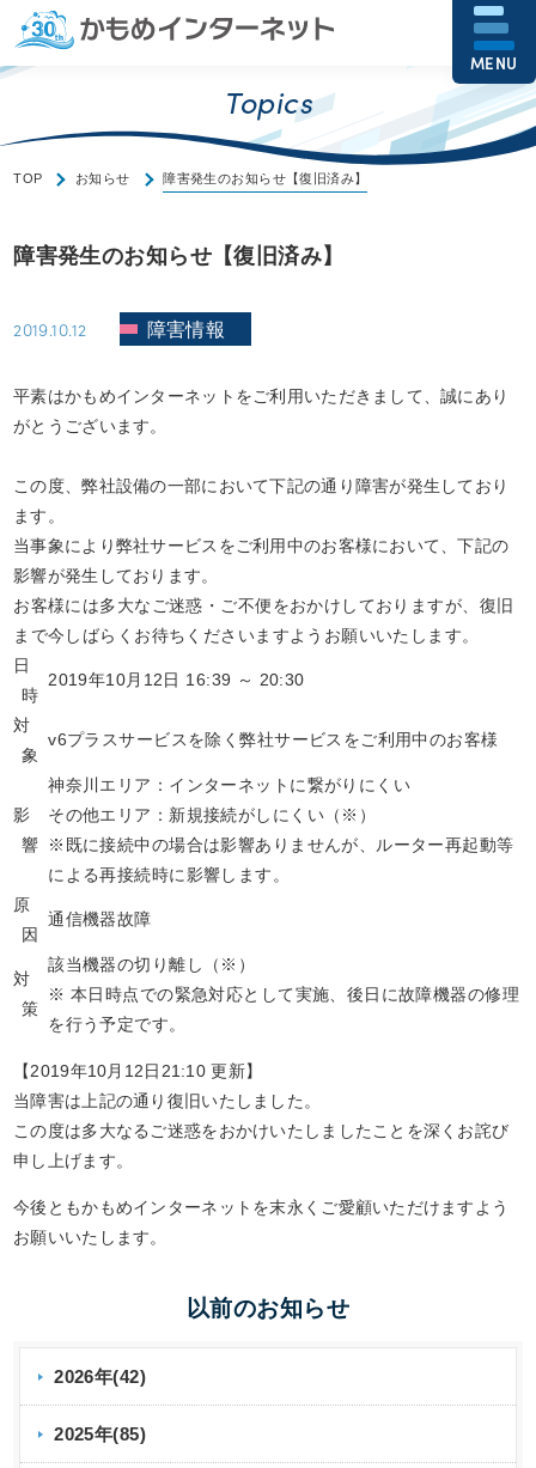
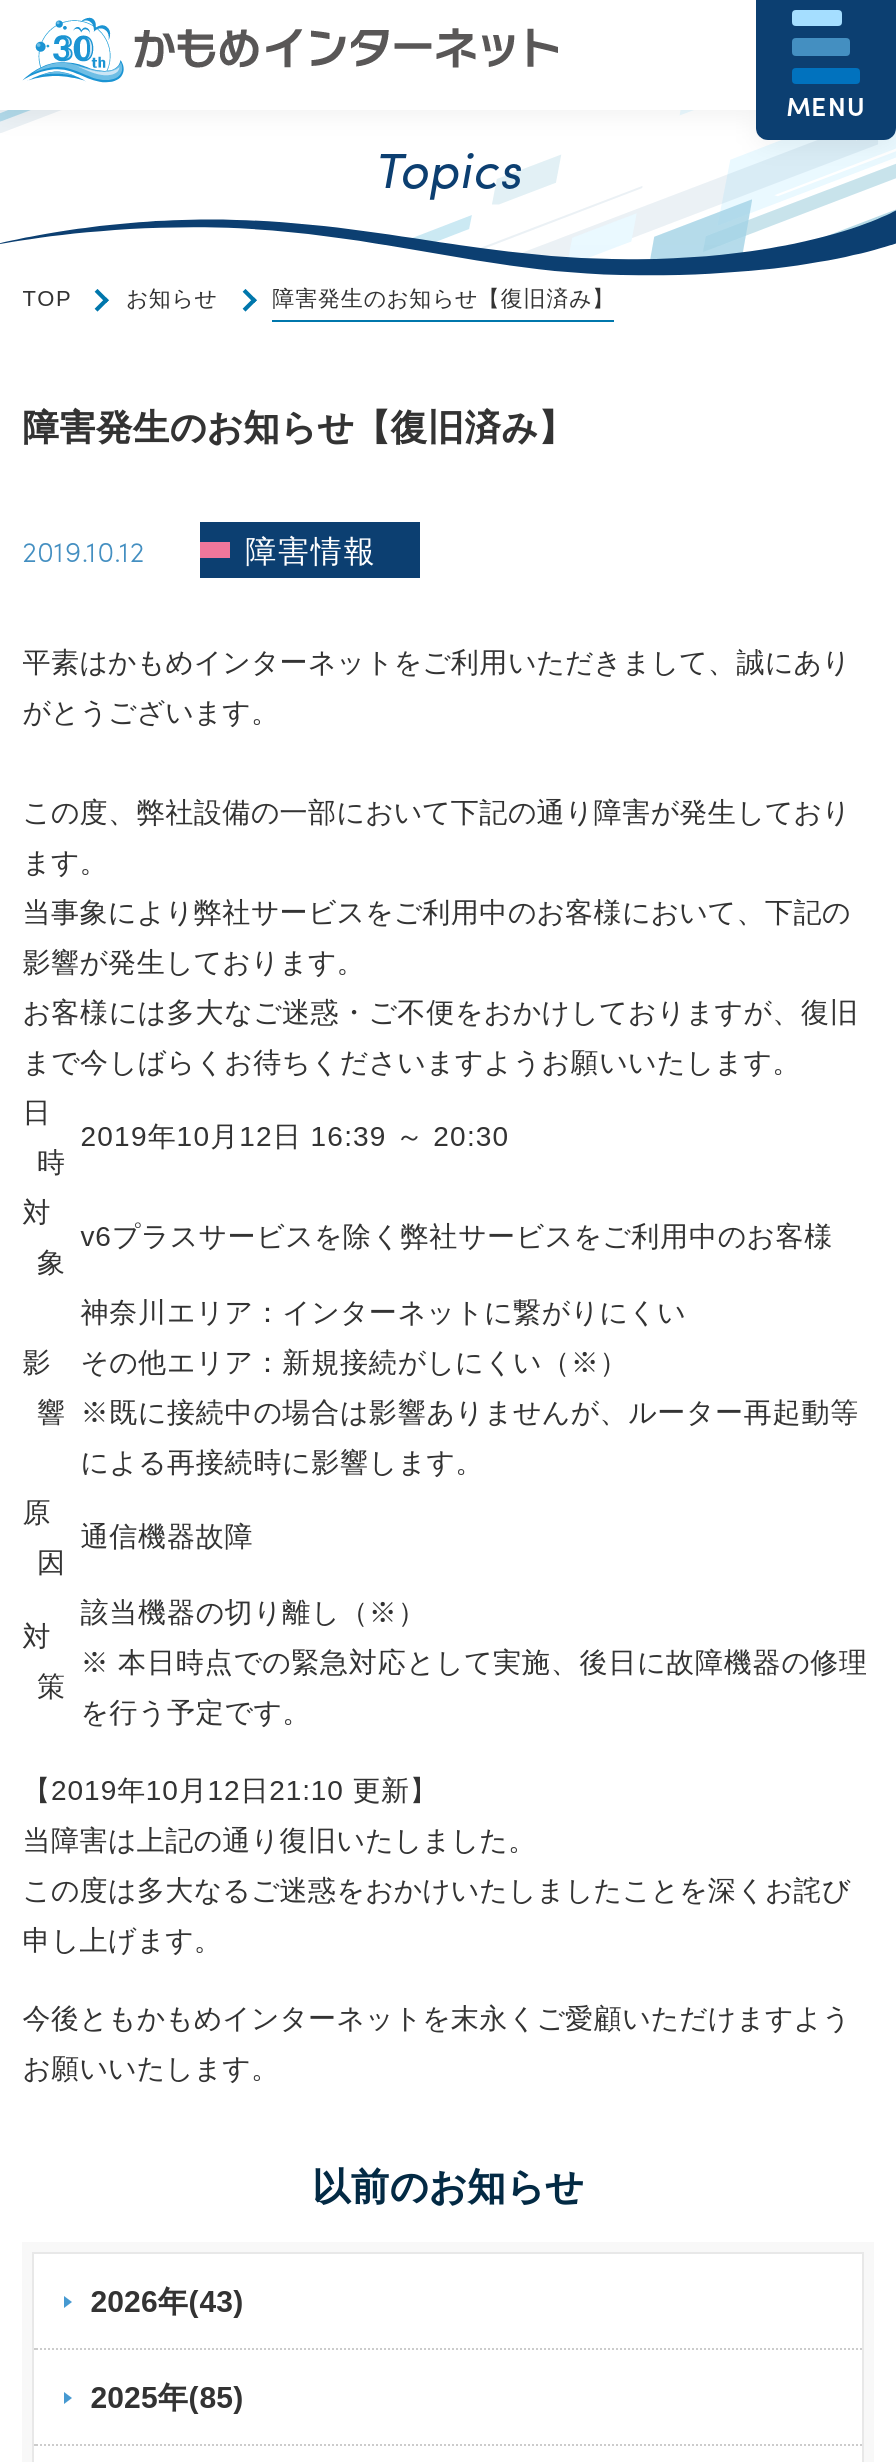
- 2026年(42)
+ 2026年(43)
